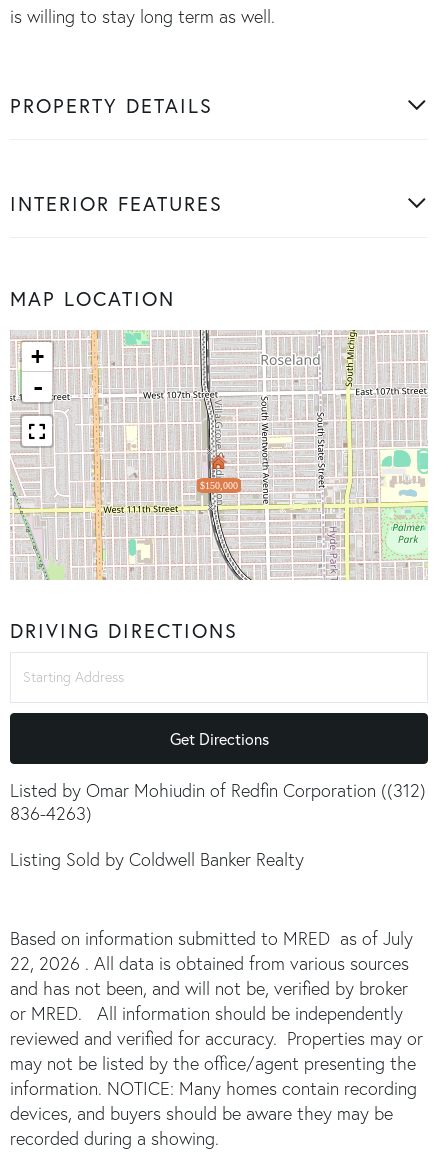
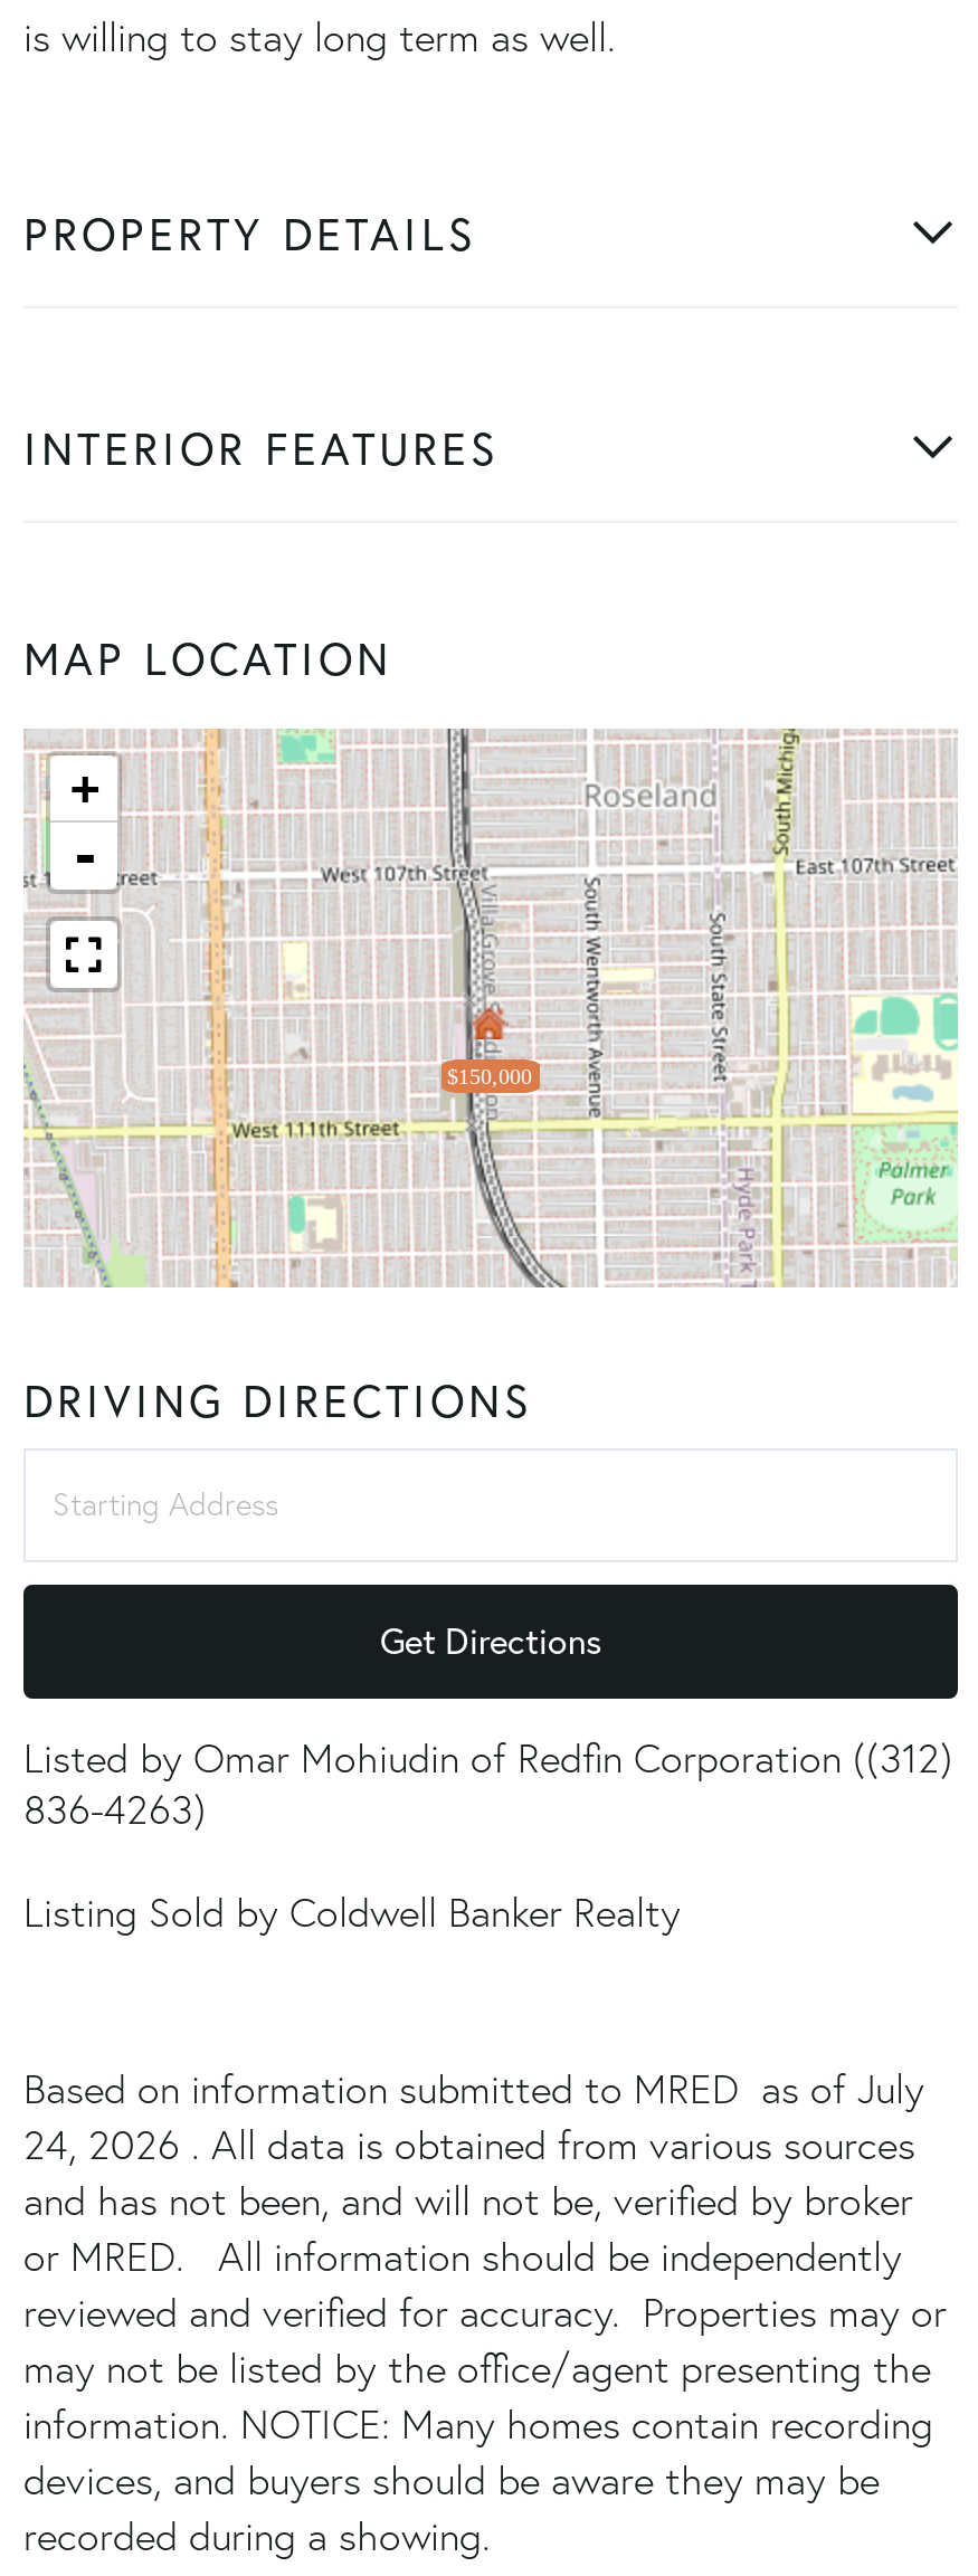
- 22, 2026 . All data is obtained from various sources
+ 24, 2026 . All data is obtained from various sources
